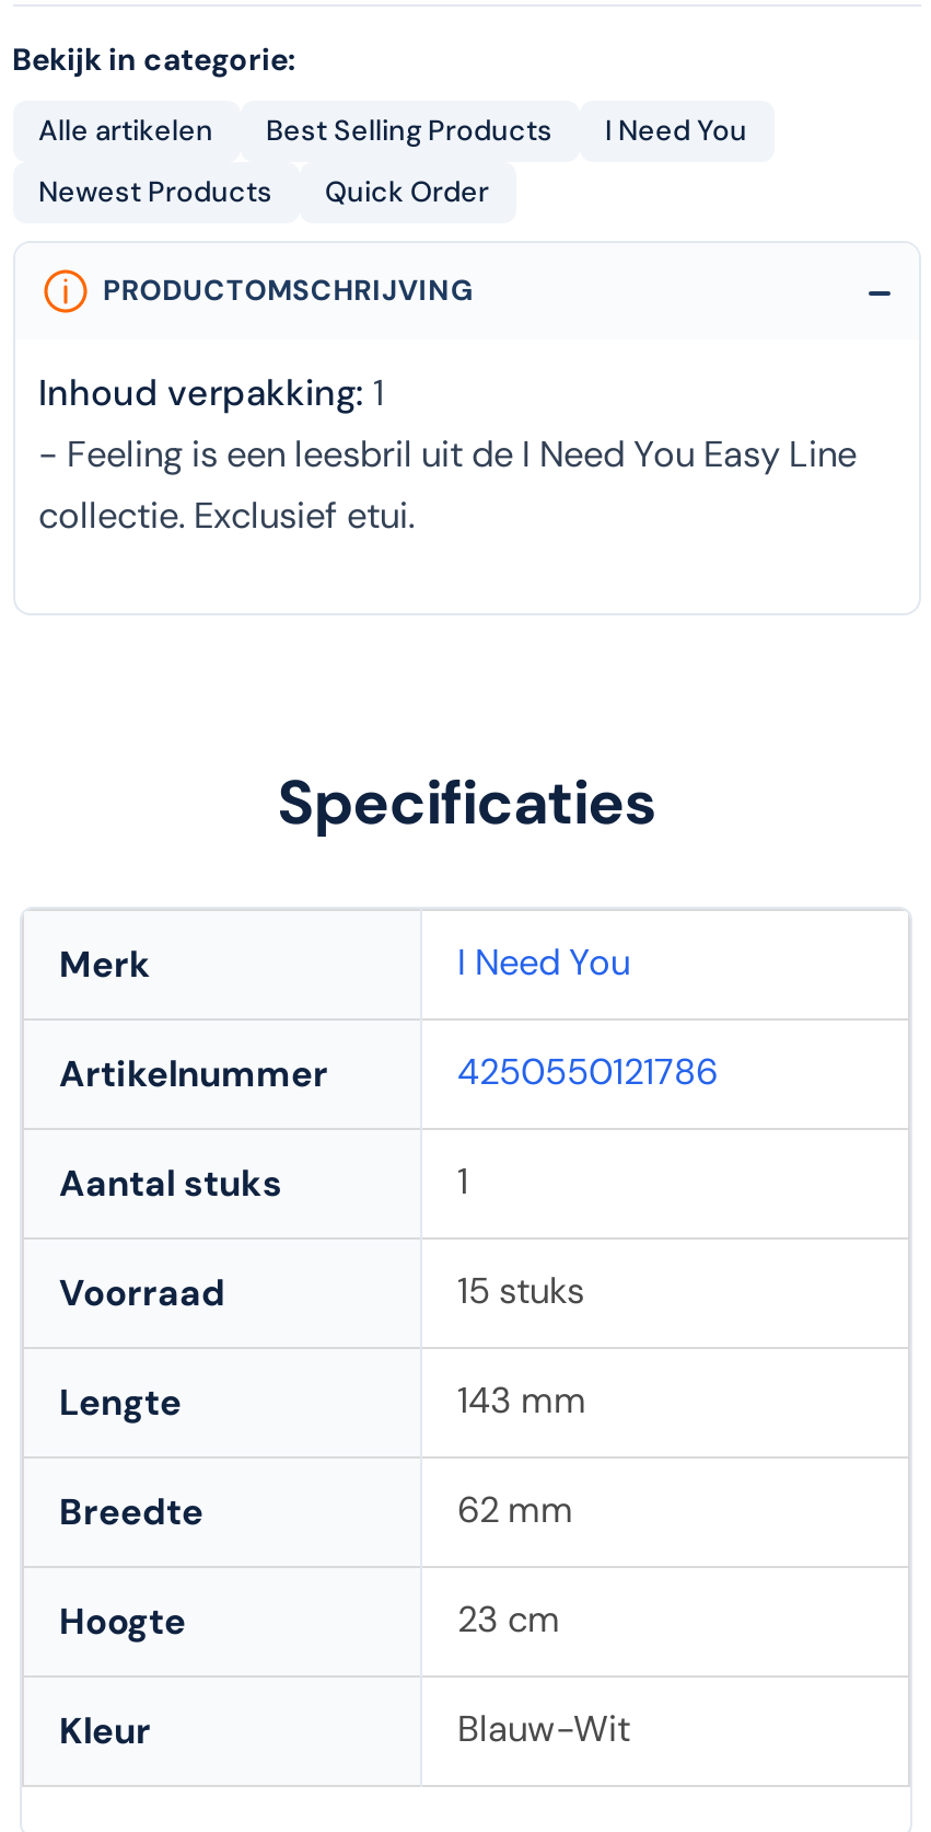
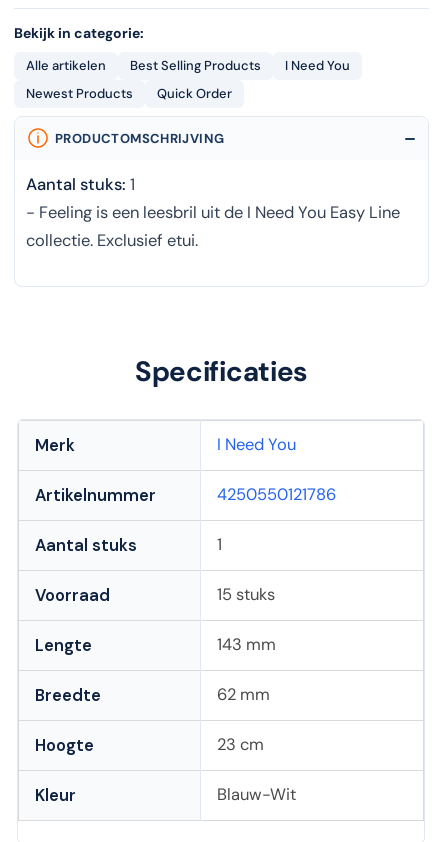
- Inhoud verpakking: 1
+ Aantal stuks: 1
